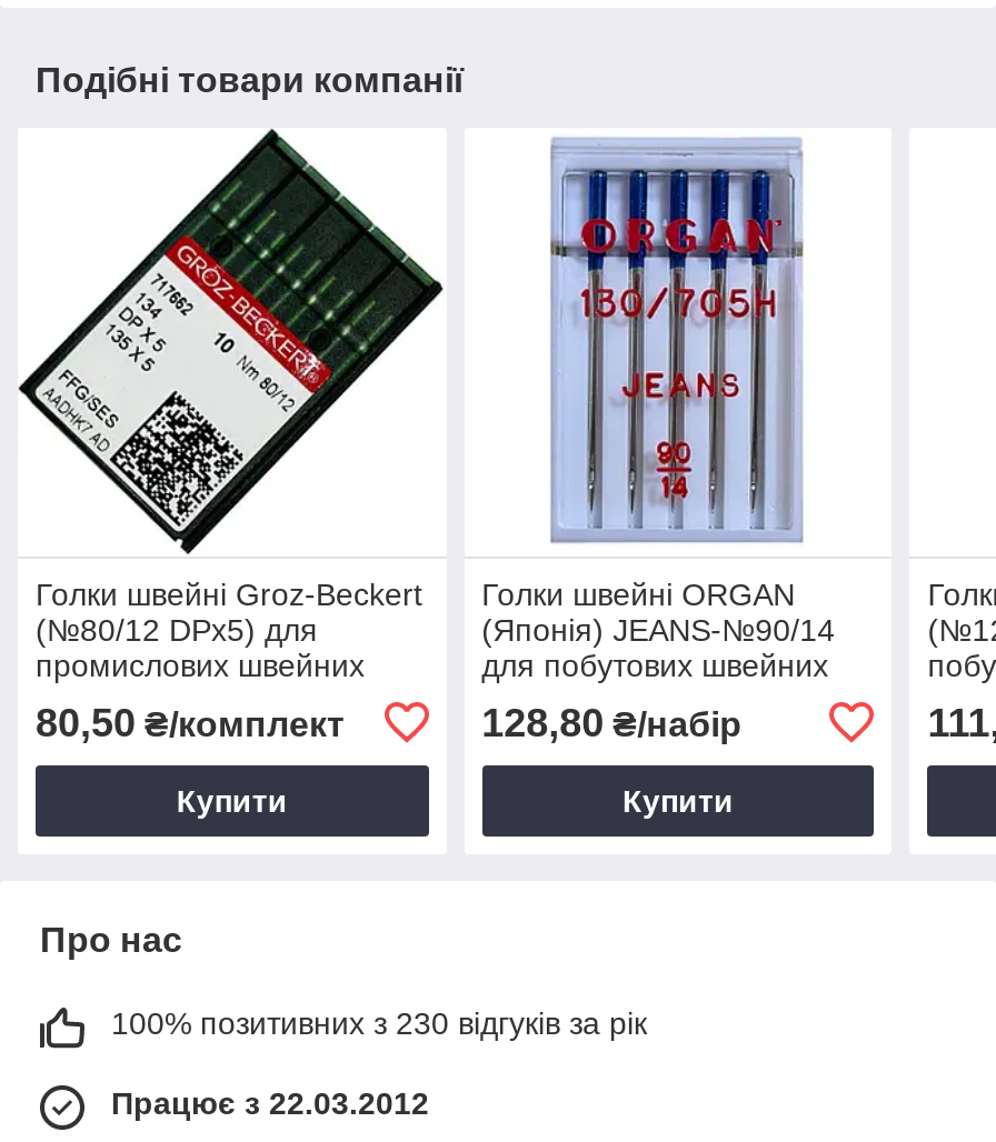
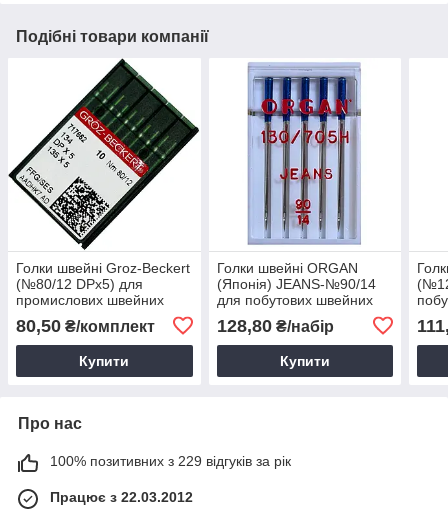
- 100% позитивних з 230 відгуків за рік
+ 100% позитивних з 229 відгуків за рік
